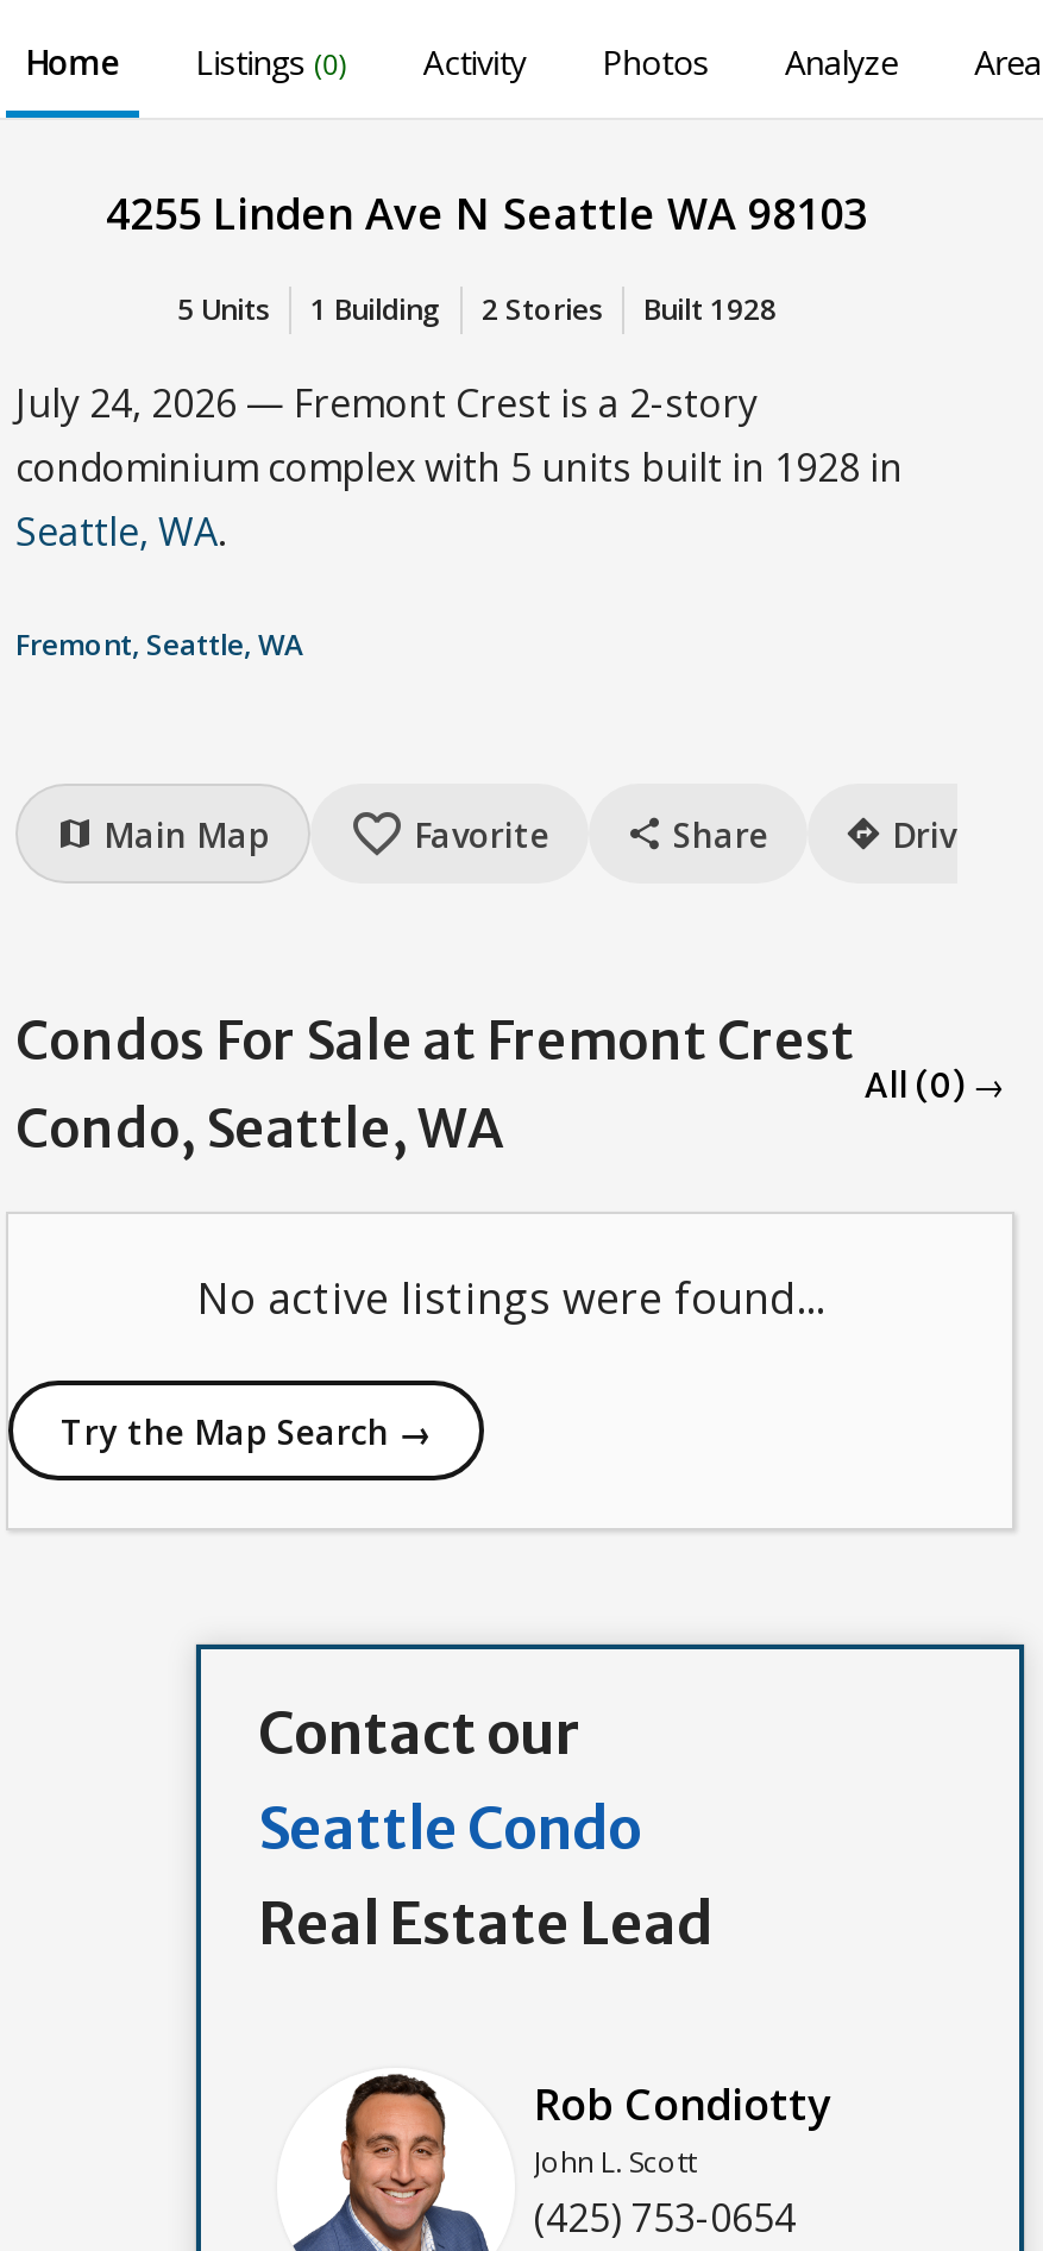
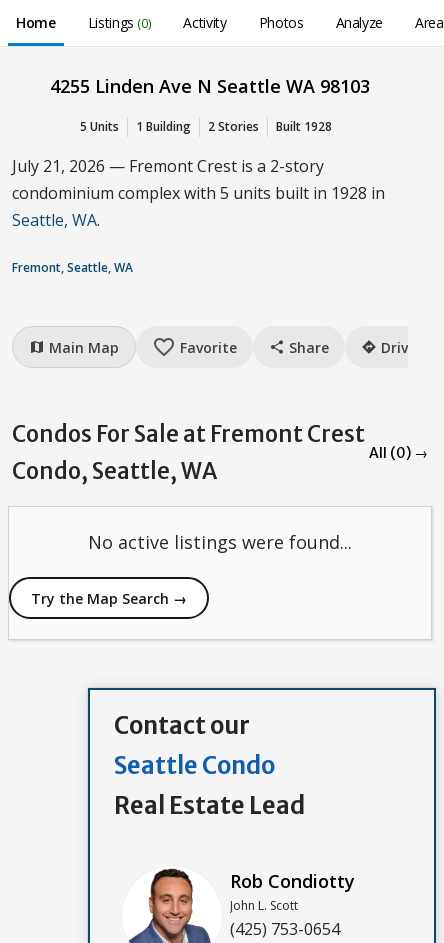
- July 24, 2026 — Fremont Crest is a 2-story
+ July 21, 2026 — Fremont Crest is a 2-story
